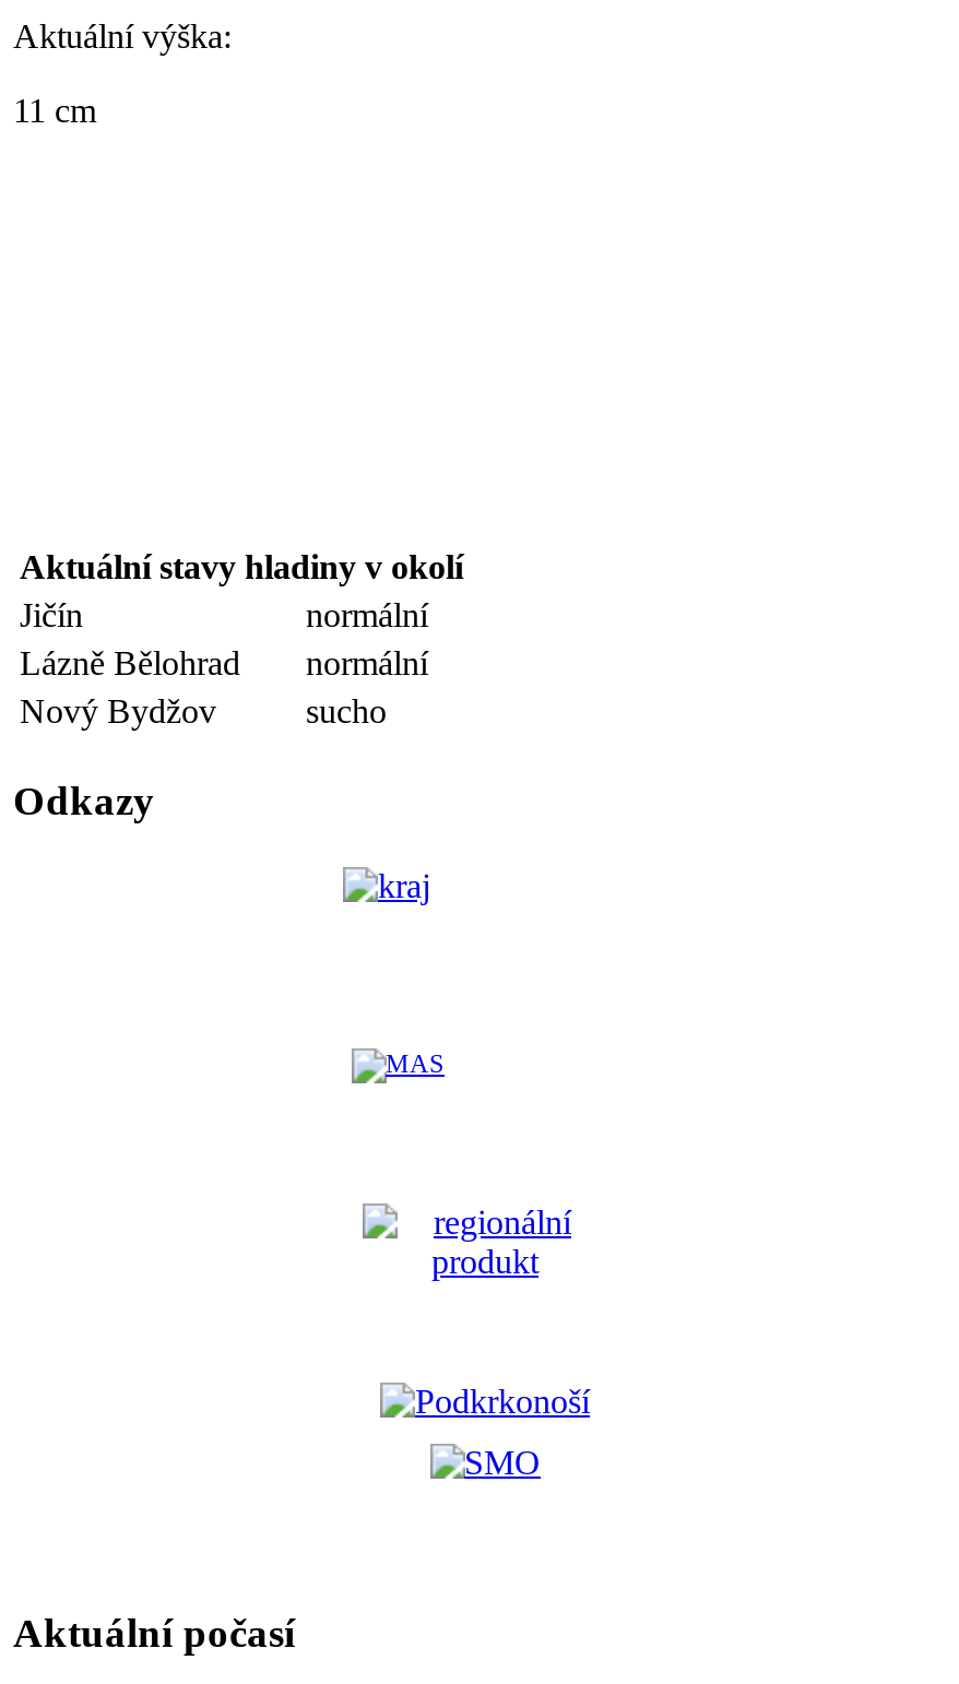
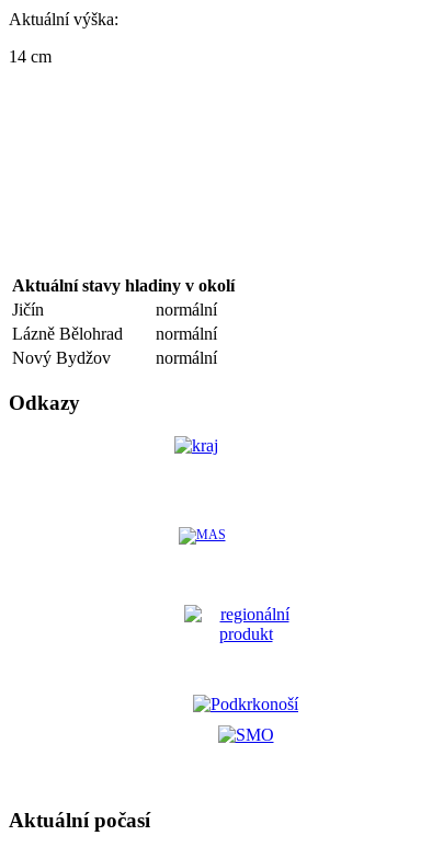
- 11 cm
+ 14 cm

- sucho
+ normální
